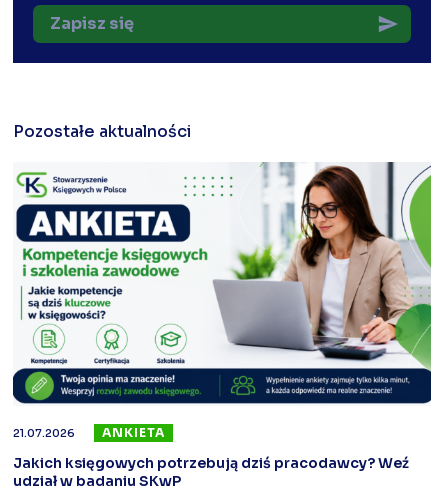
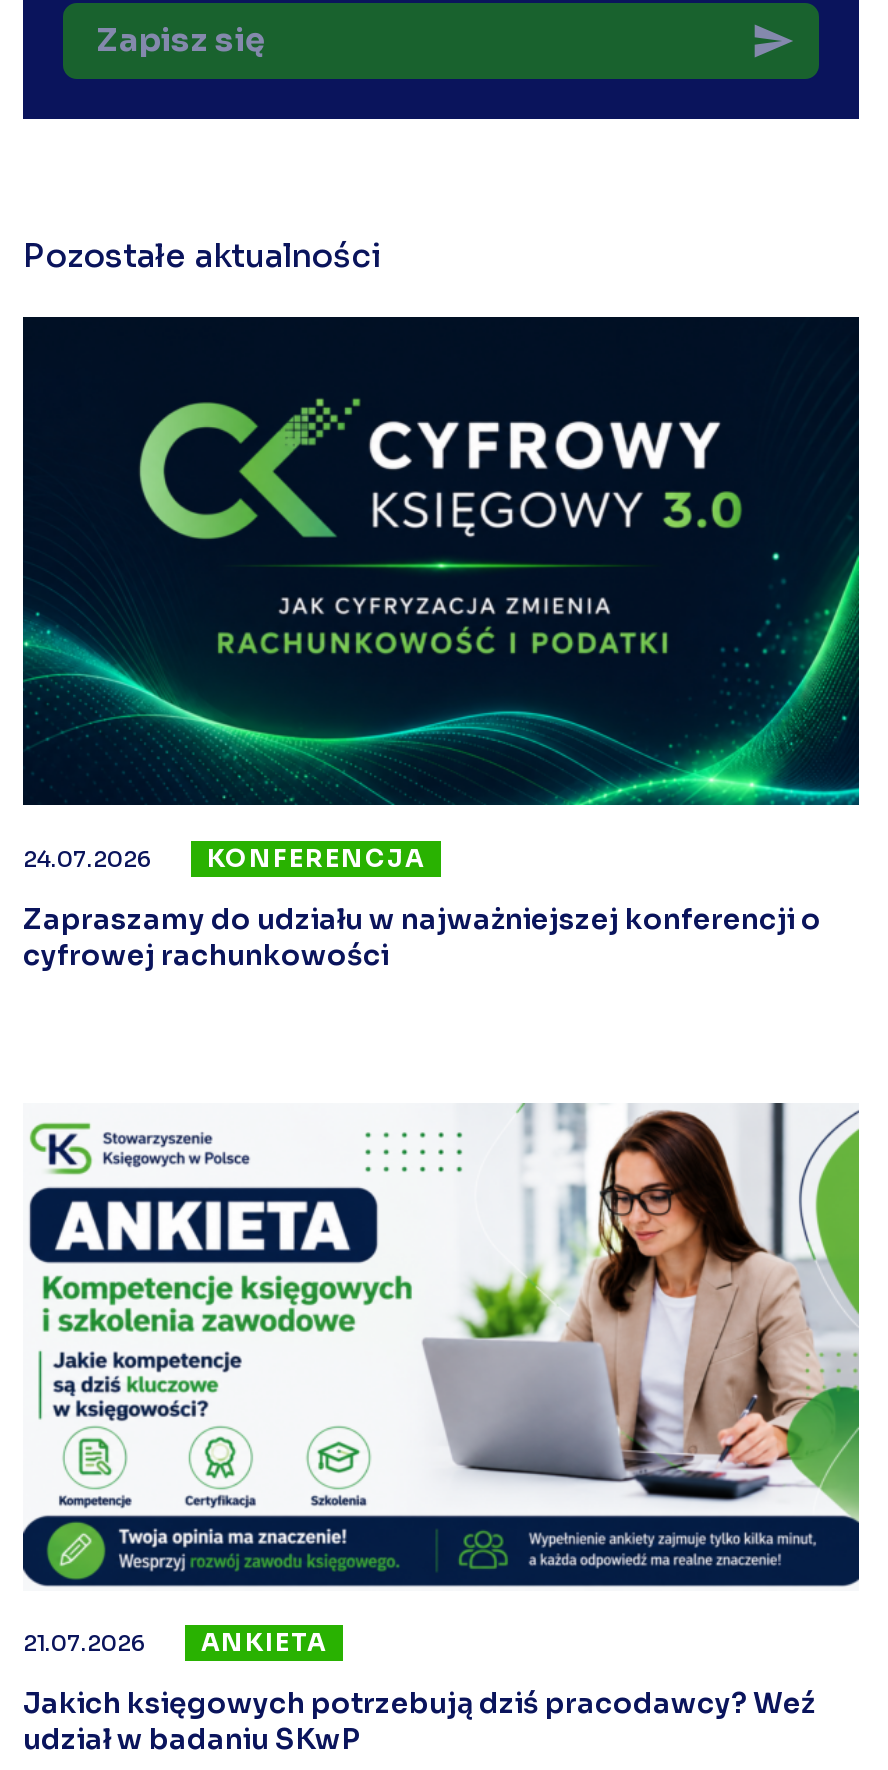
+ [image]
+ 24.07.2026
+ KONFERENCJA
+ Zapraszamy do udziału w najważniejszej konferencji o
+ cyfrowej rachunkowości
